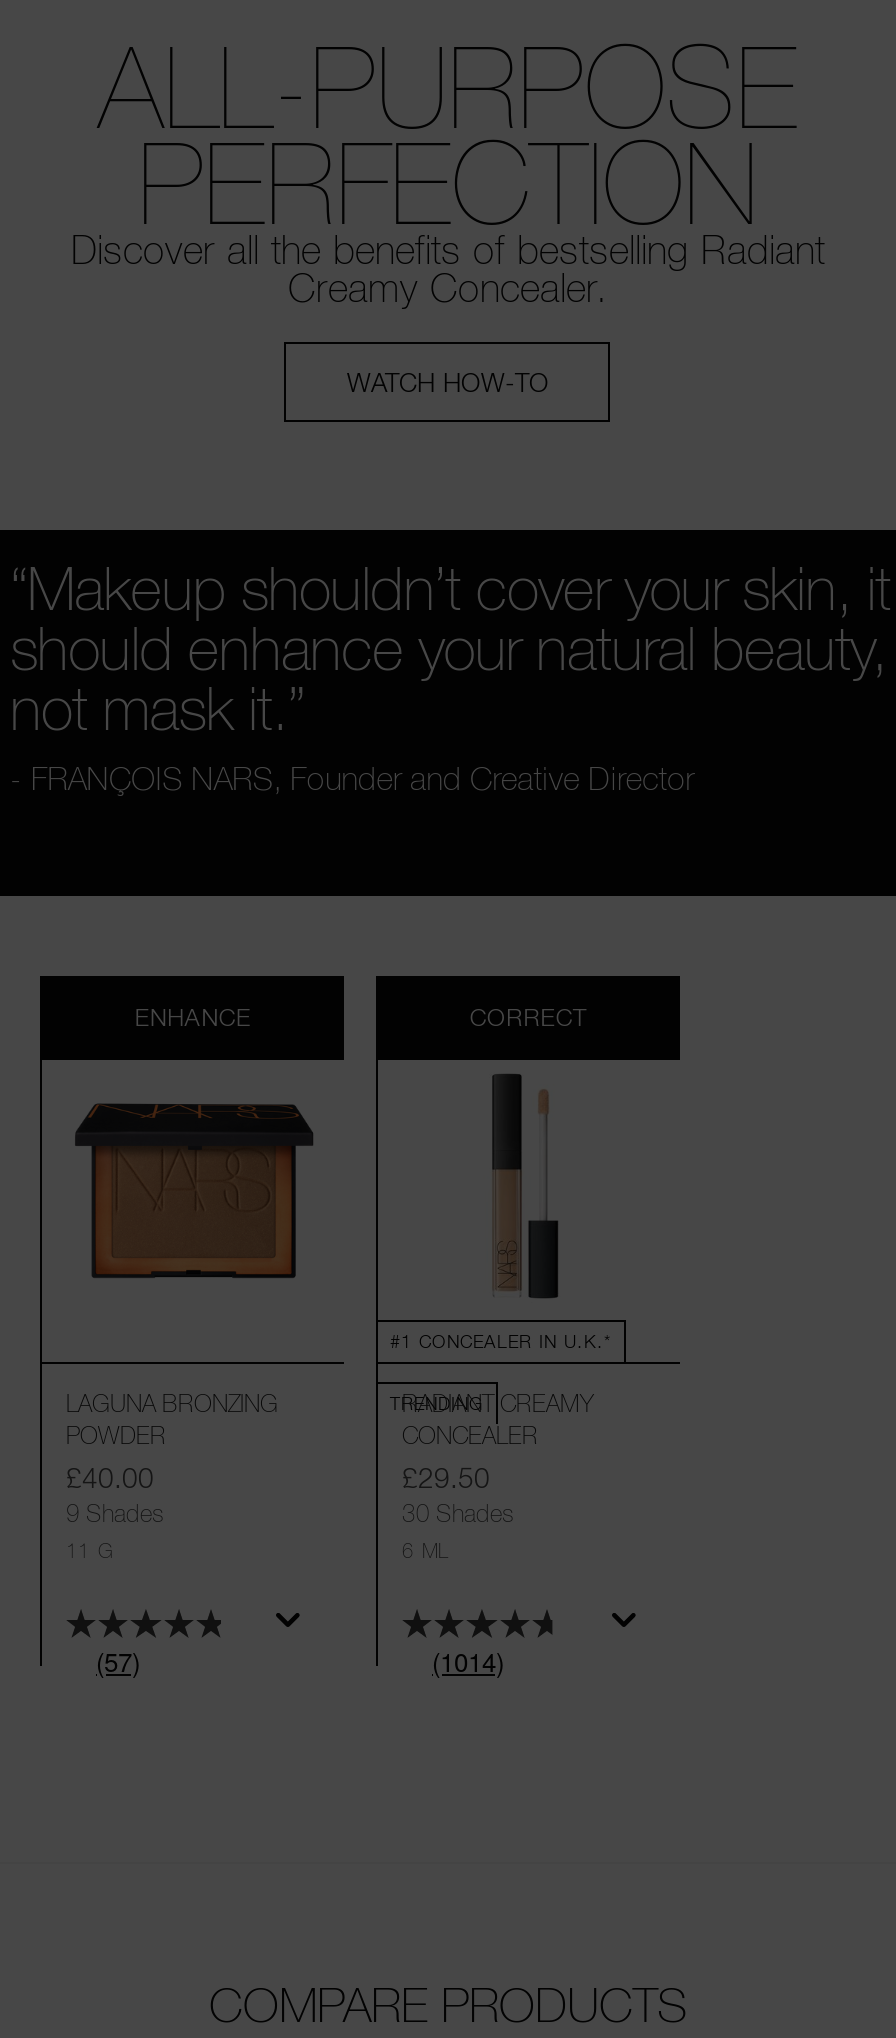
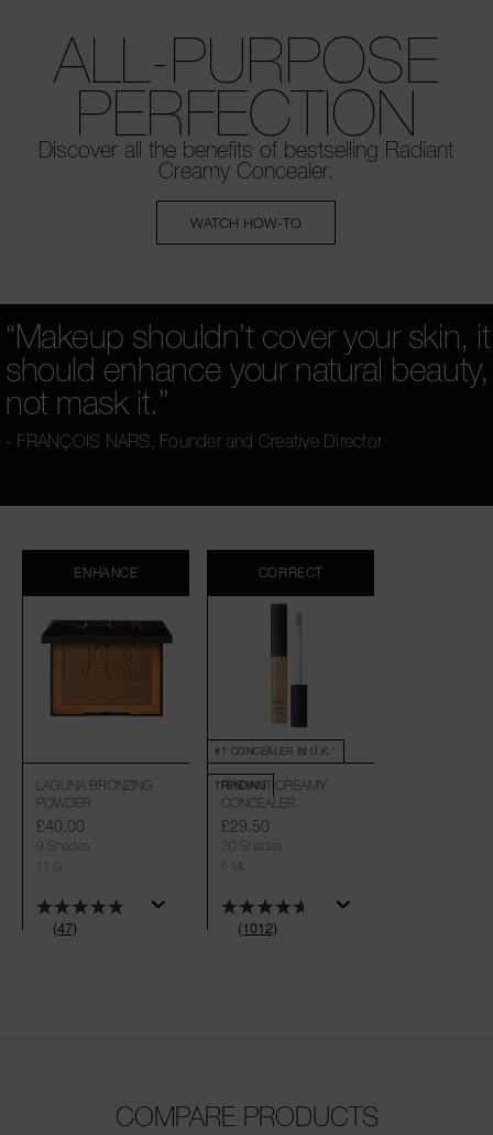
- (57)
+ (47)

- (1014)
+ (1012)
